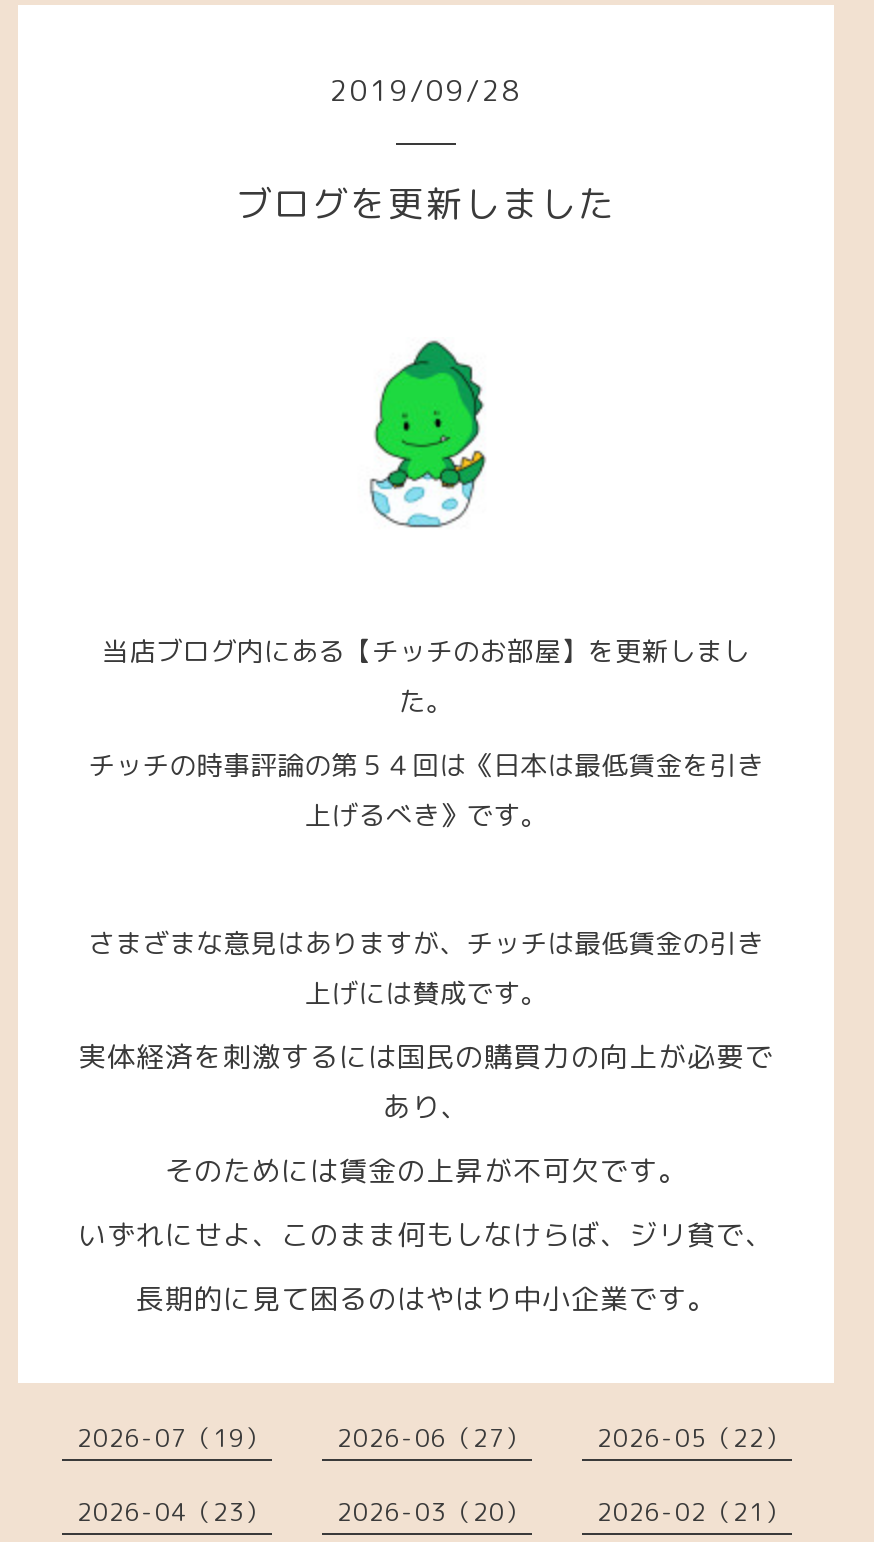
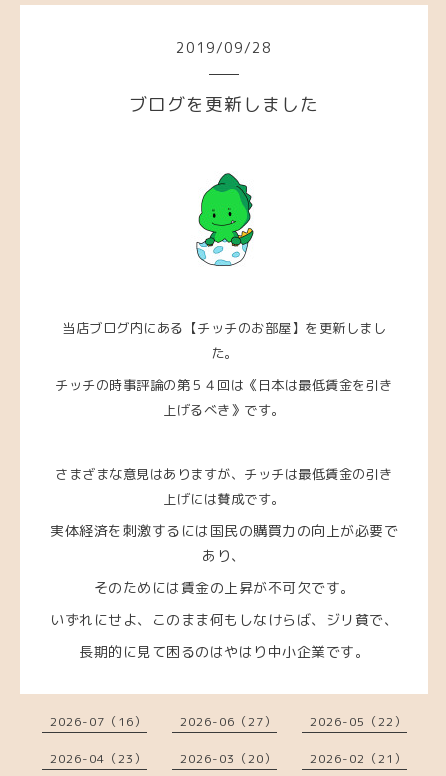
- 2026-07（19） 2026-06（27） 2026-05（22）
+ 2026-07（16） 2026-06（27） 2026-05（22）
